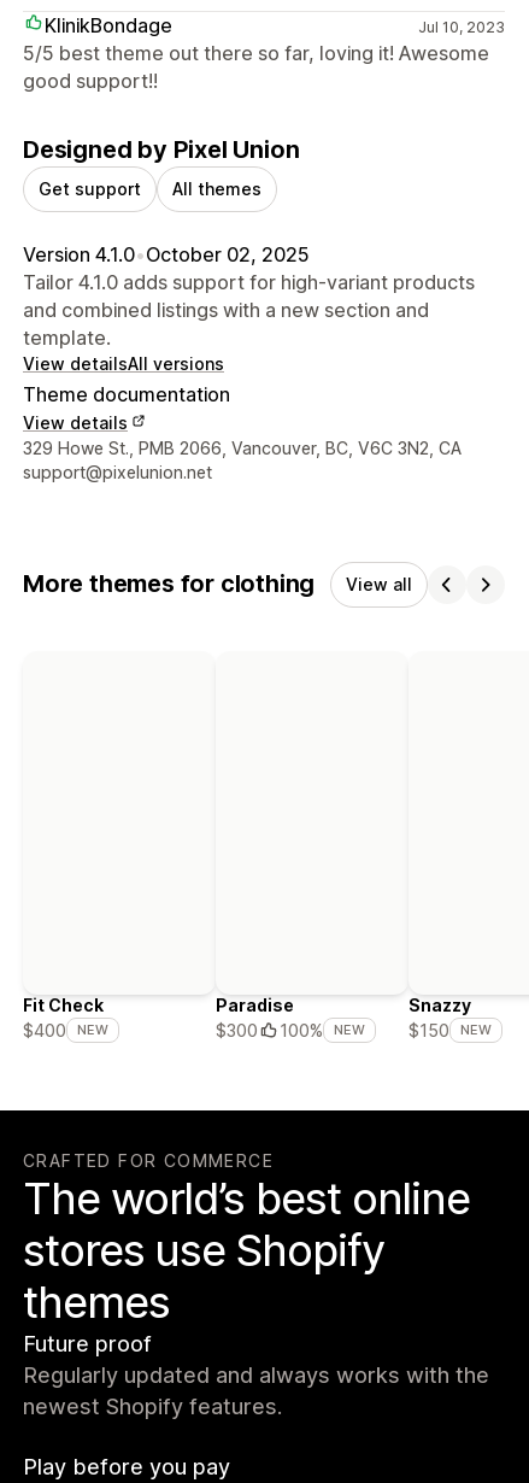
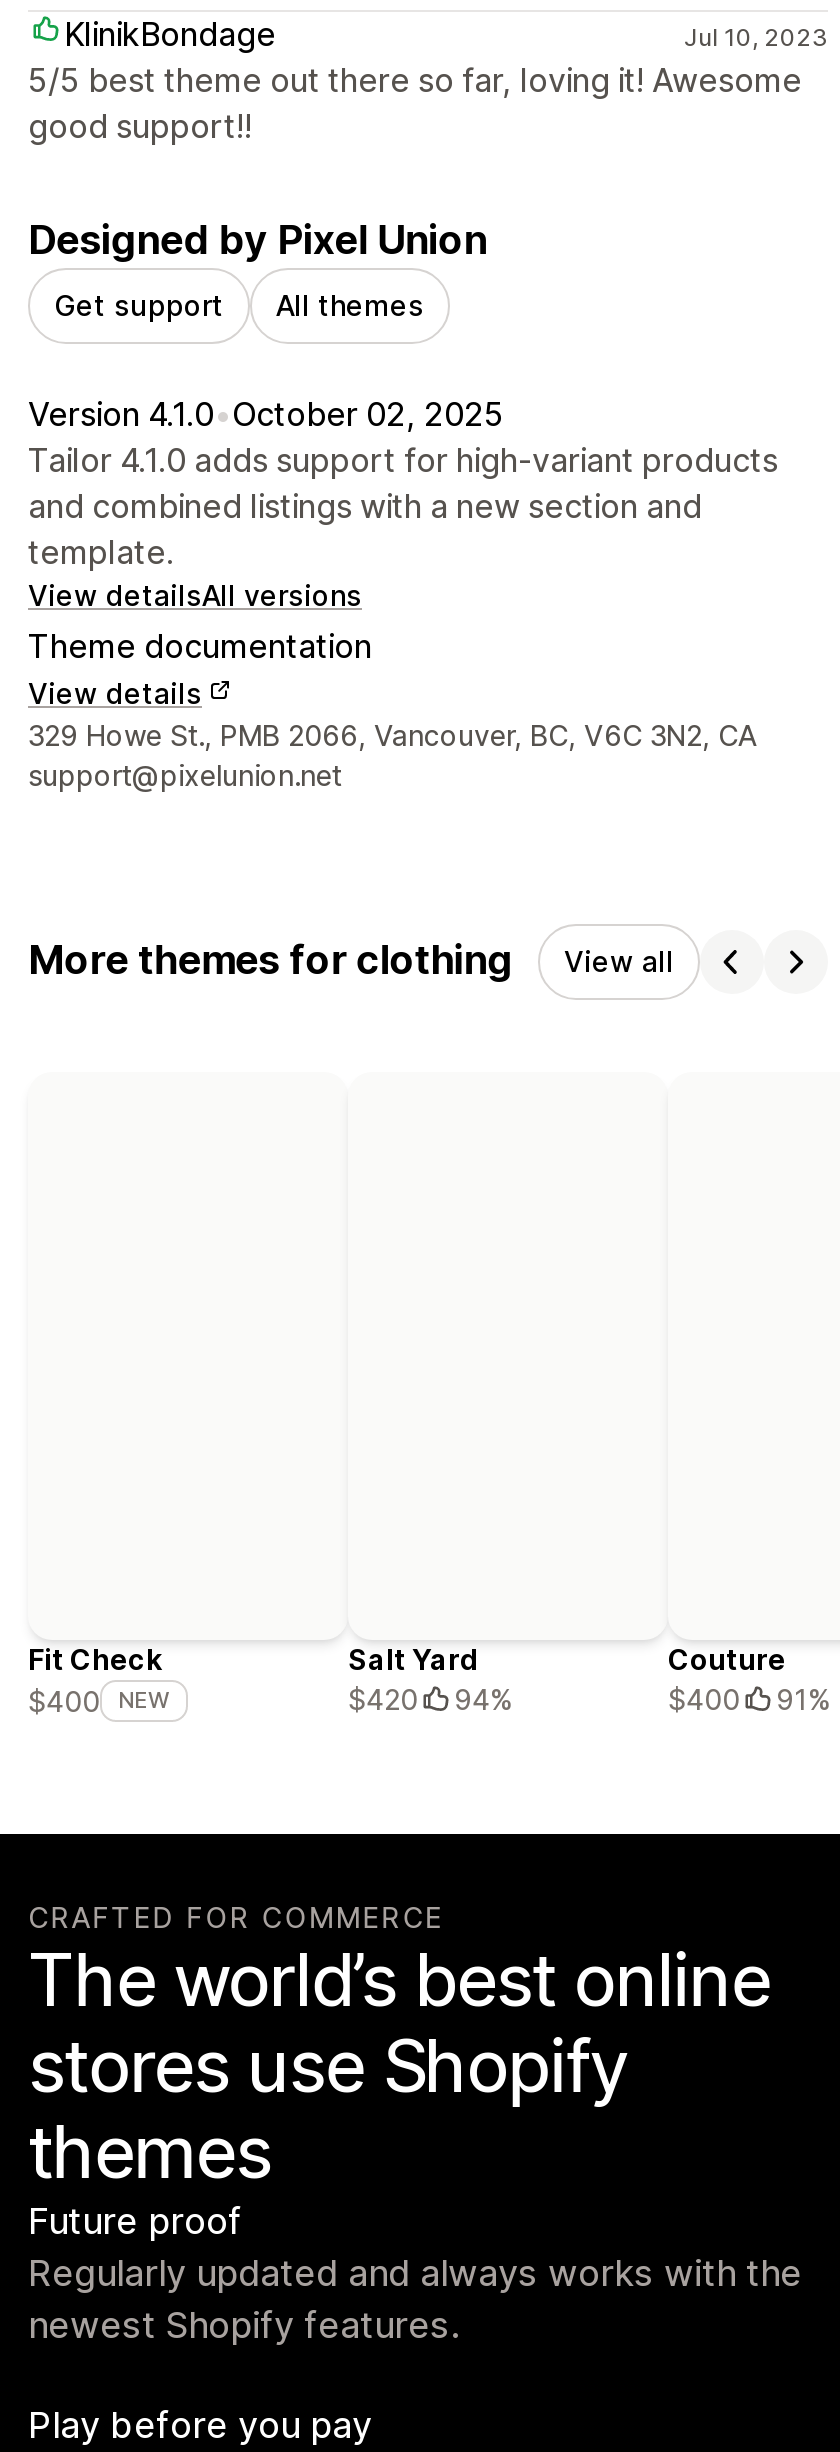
- Paradise
- $300
- 100%
- NEW
+ Salt Yard
+ $420
+ 94%

- Snazzy
- $150
- NEW
+ Couture
+ $400
+ 91%
